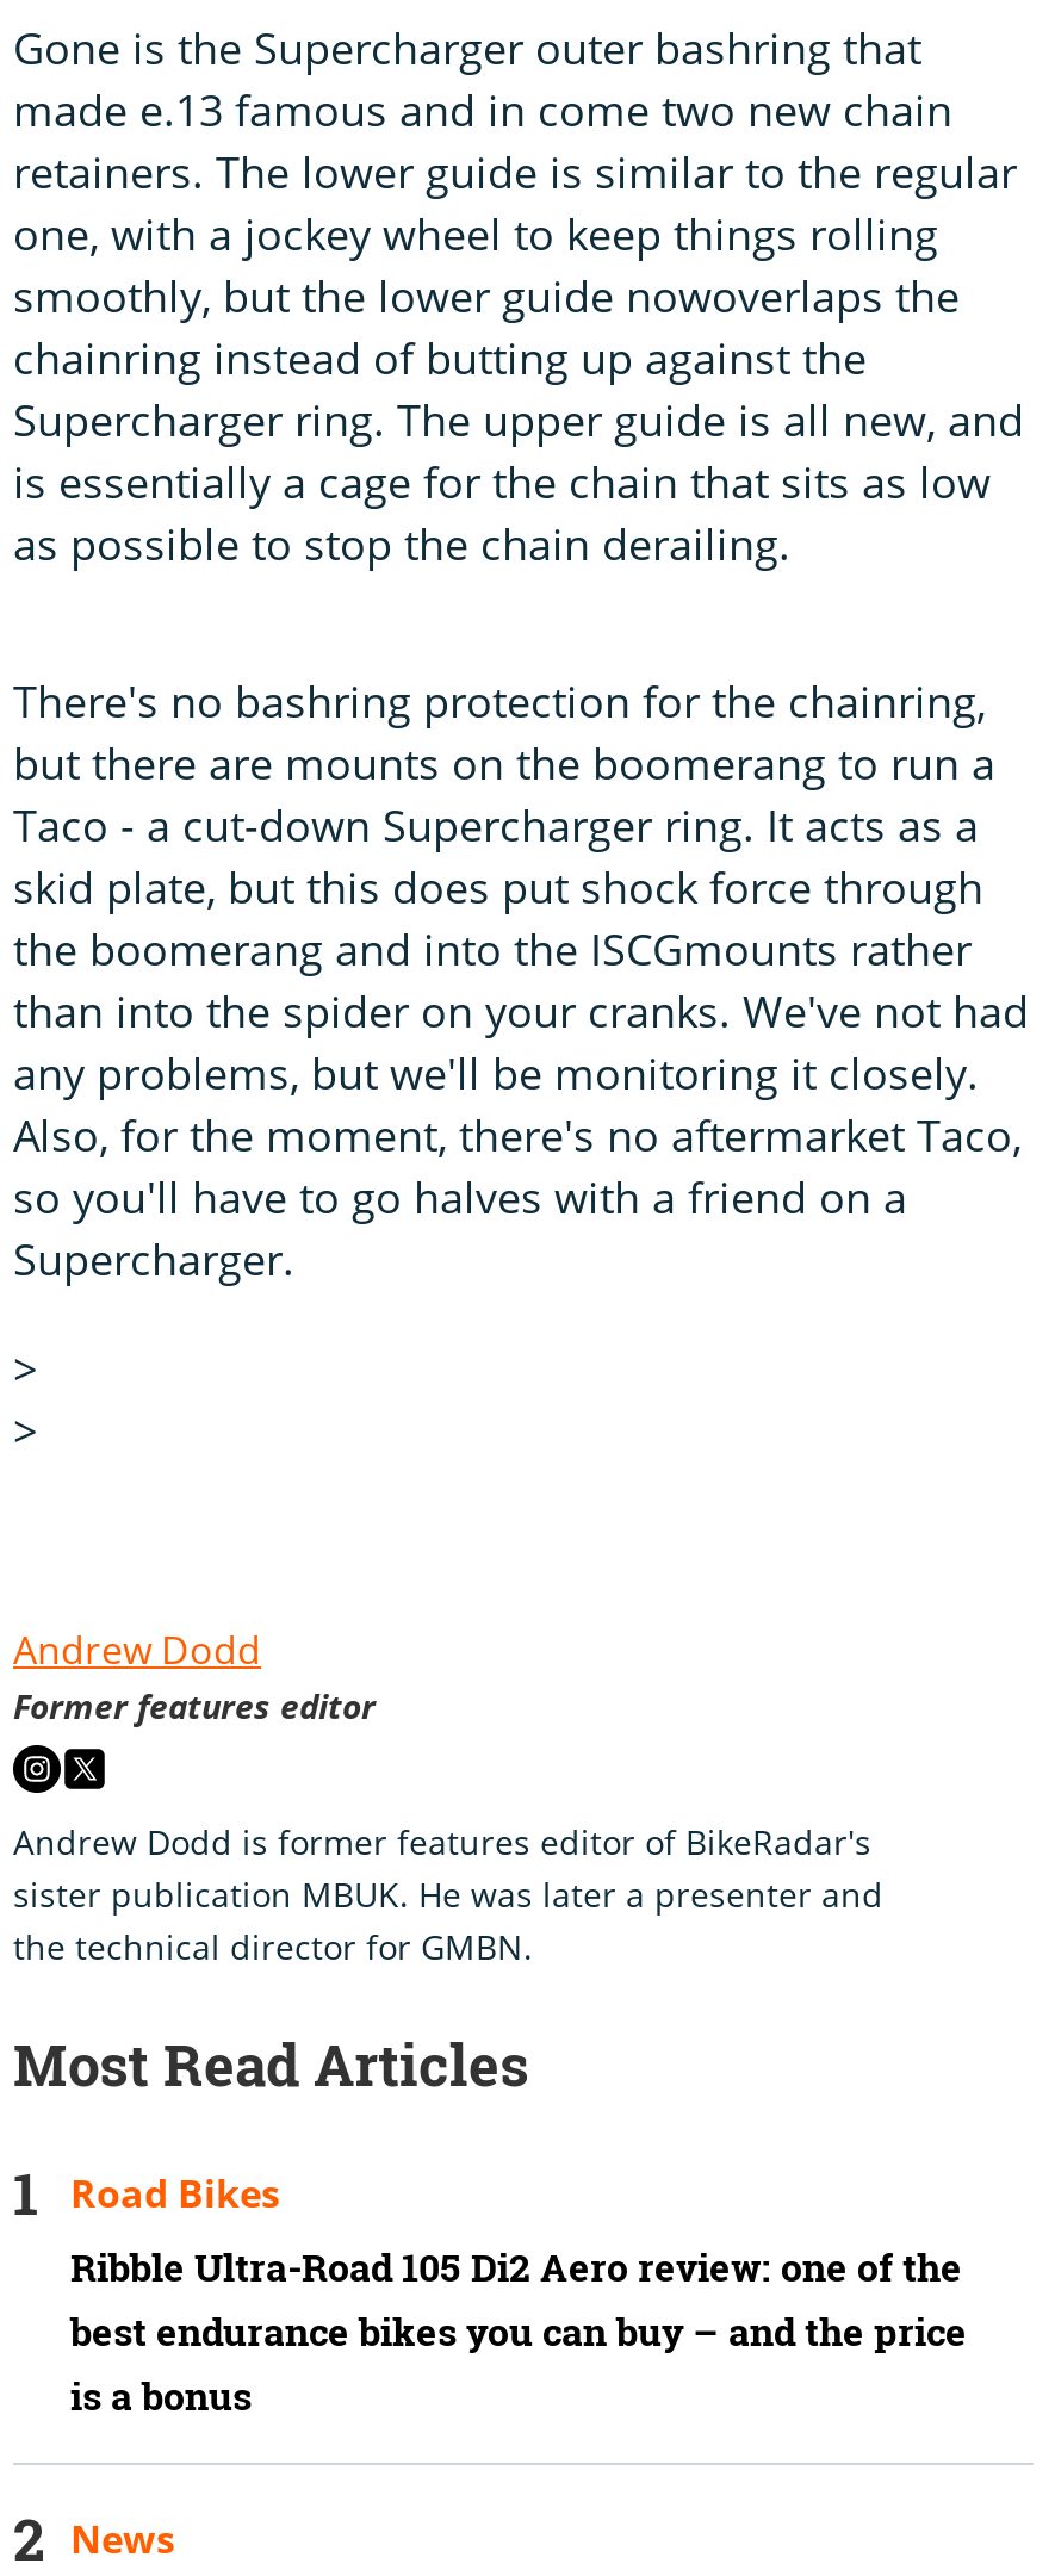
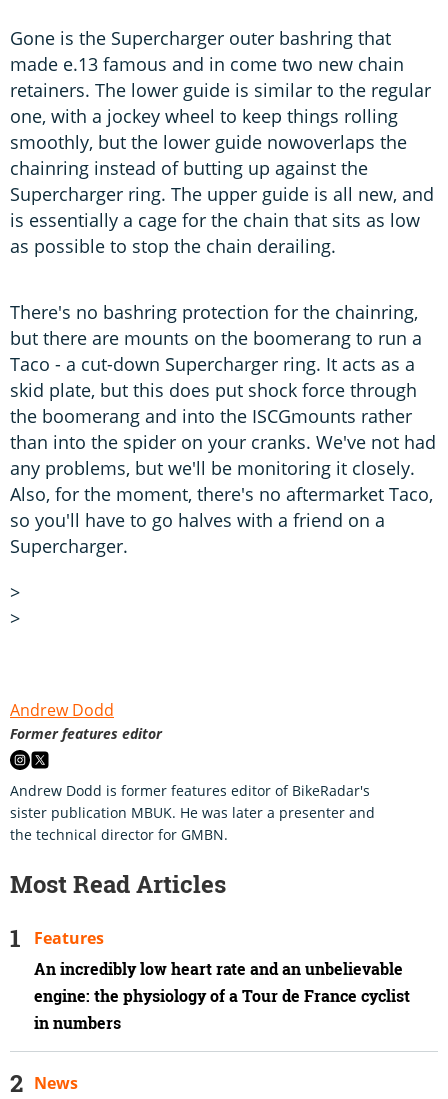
- Road Bikes
+ Features

- Ribble Ultra-Road 105 Di2 Aero review: one of the
- best endurance bikes you can buy – and the price
- is a bonus
+ An incredibly low heart rate and an unbelievable
+ engine: the physiology of a Tour de France cyclist
+ in numbers
